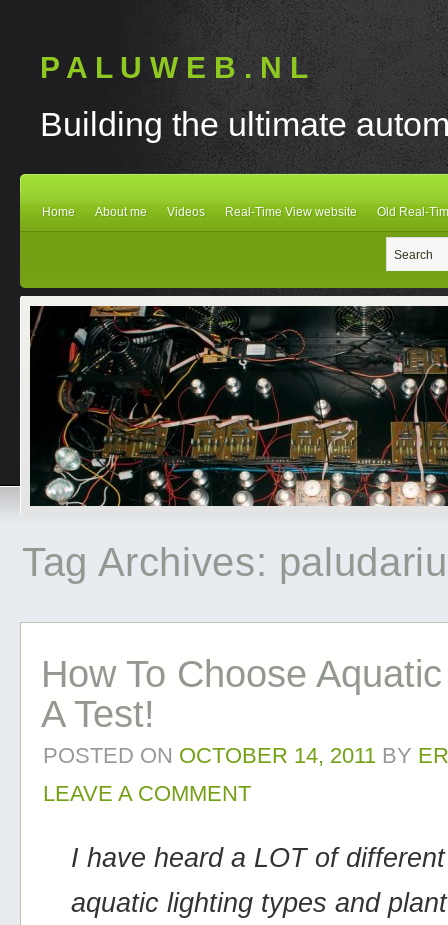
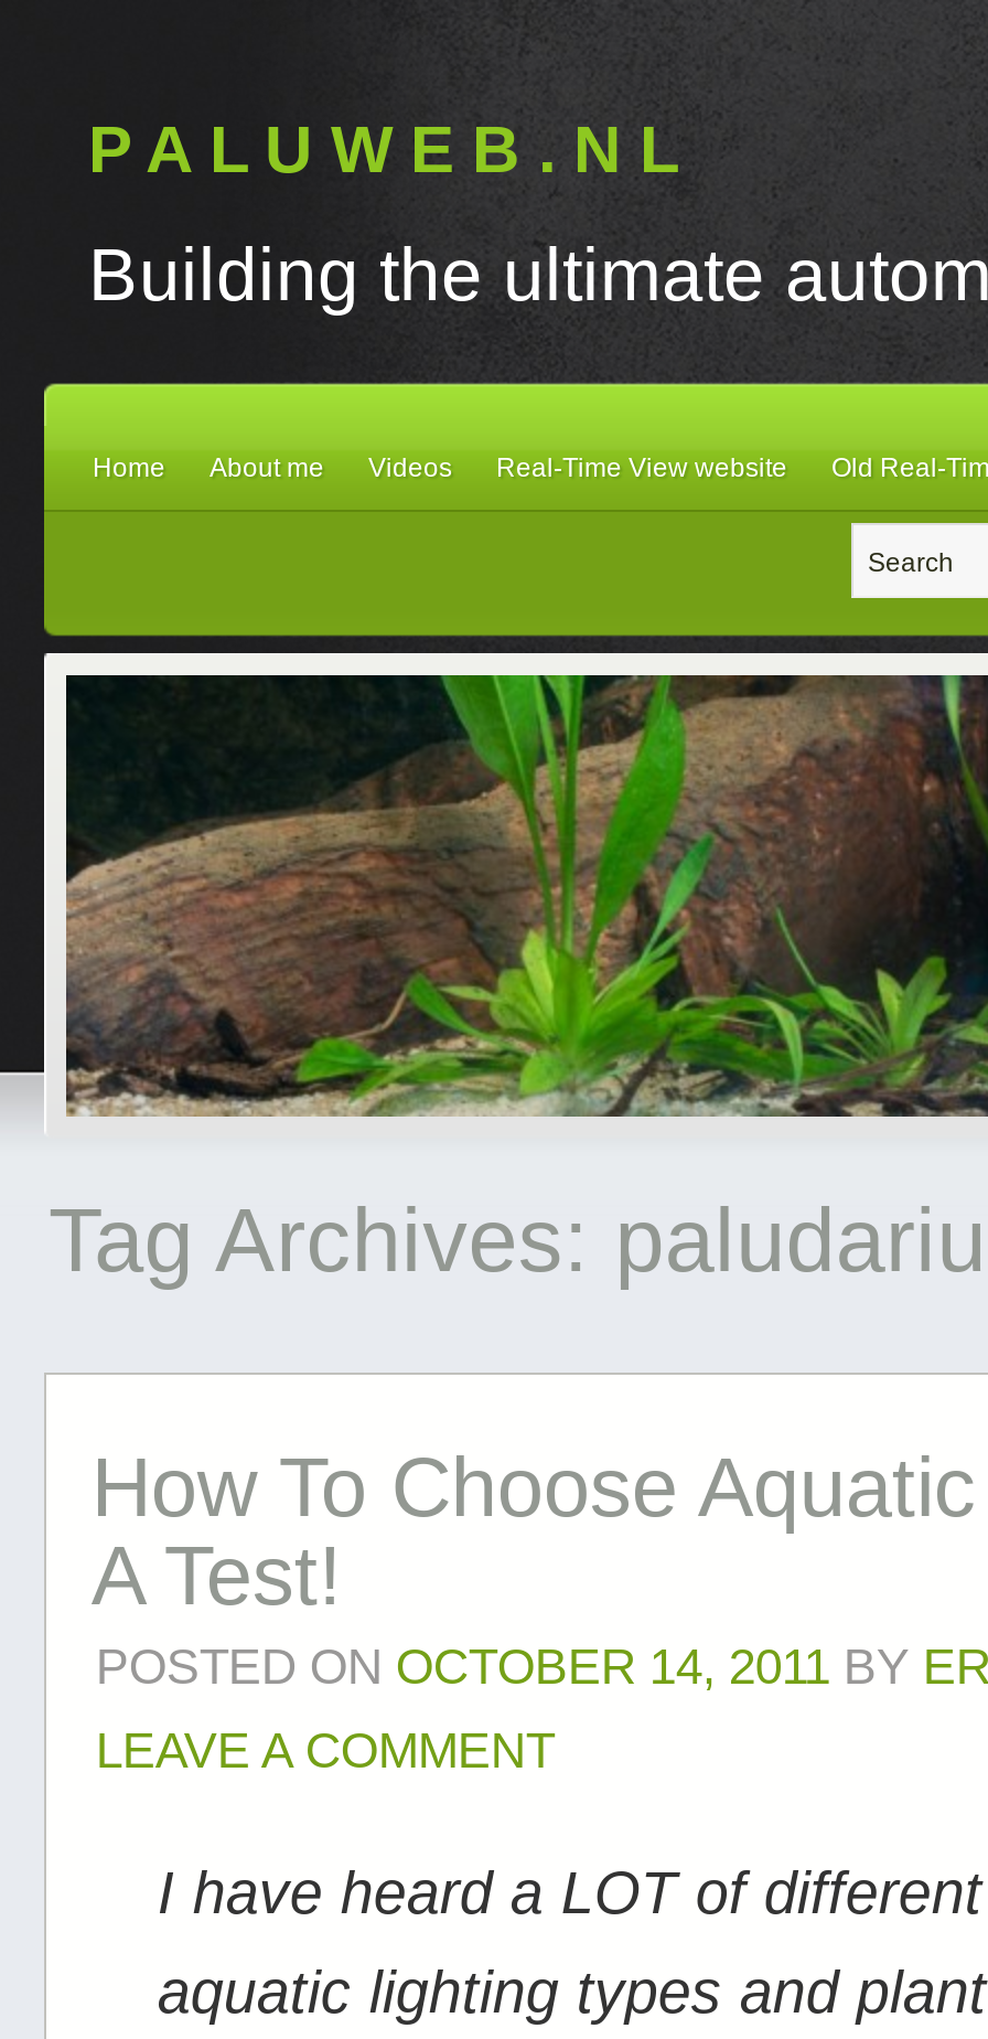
- [image]
+ [image]
